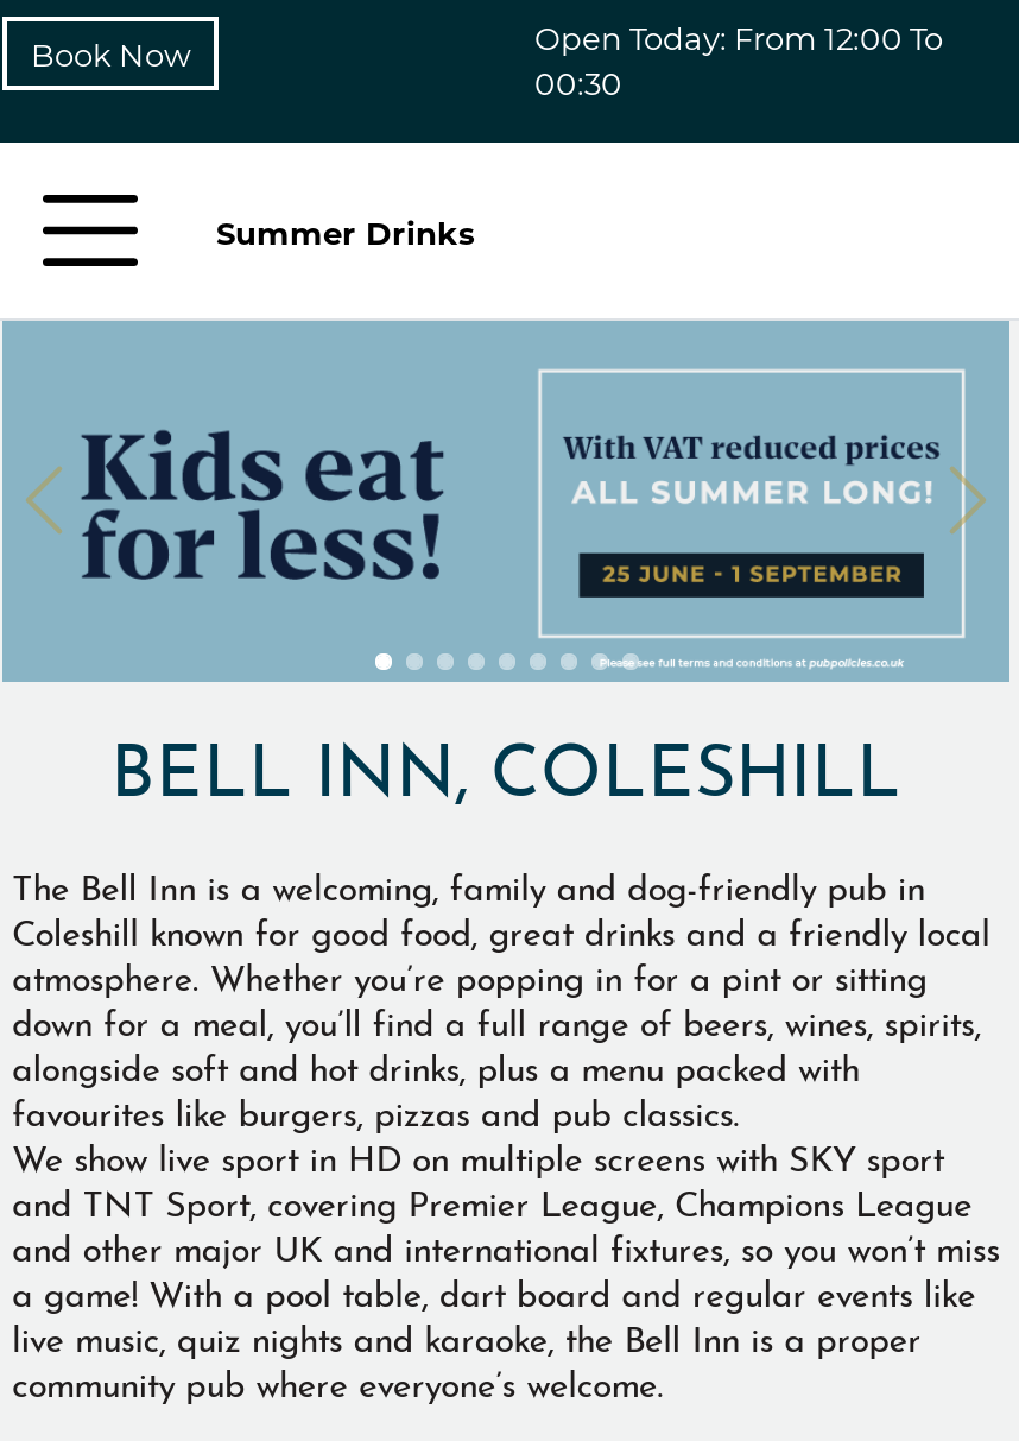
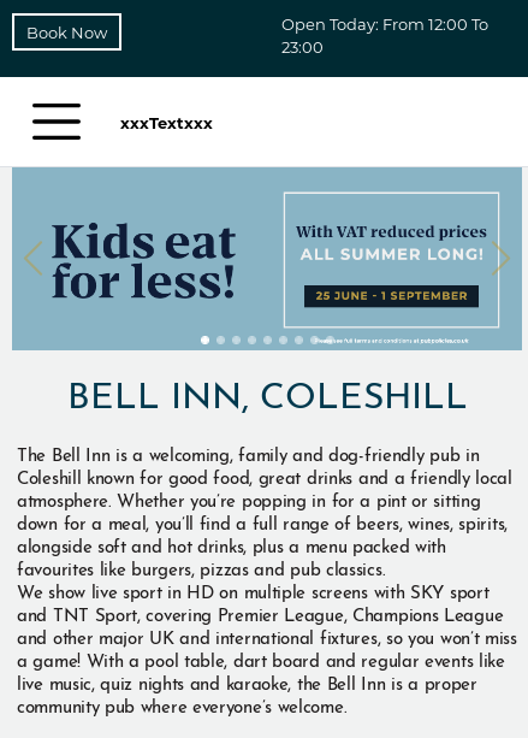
- 00:30
+ 23:00

- Summer Drinks
+ xxxTextxxx
